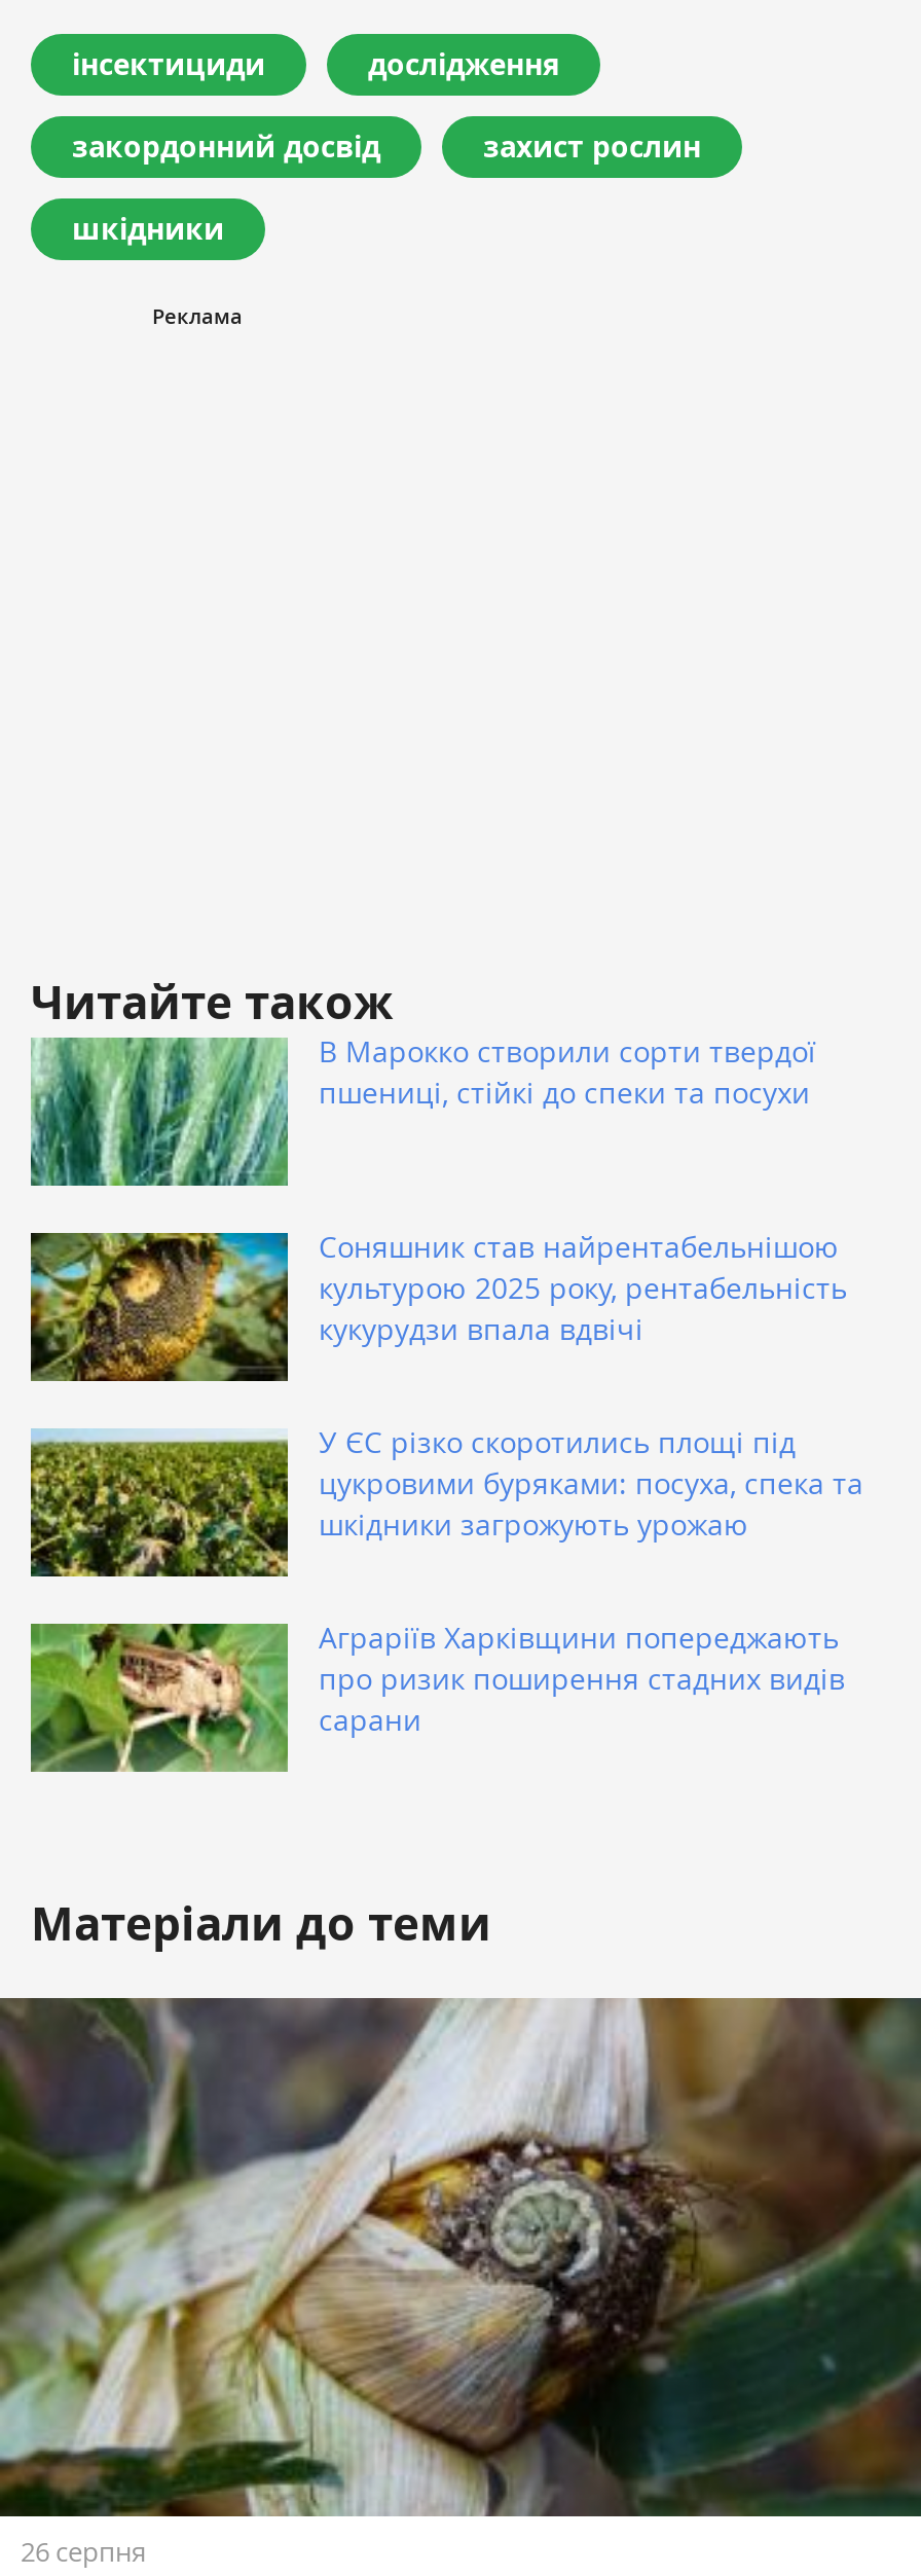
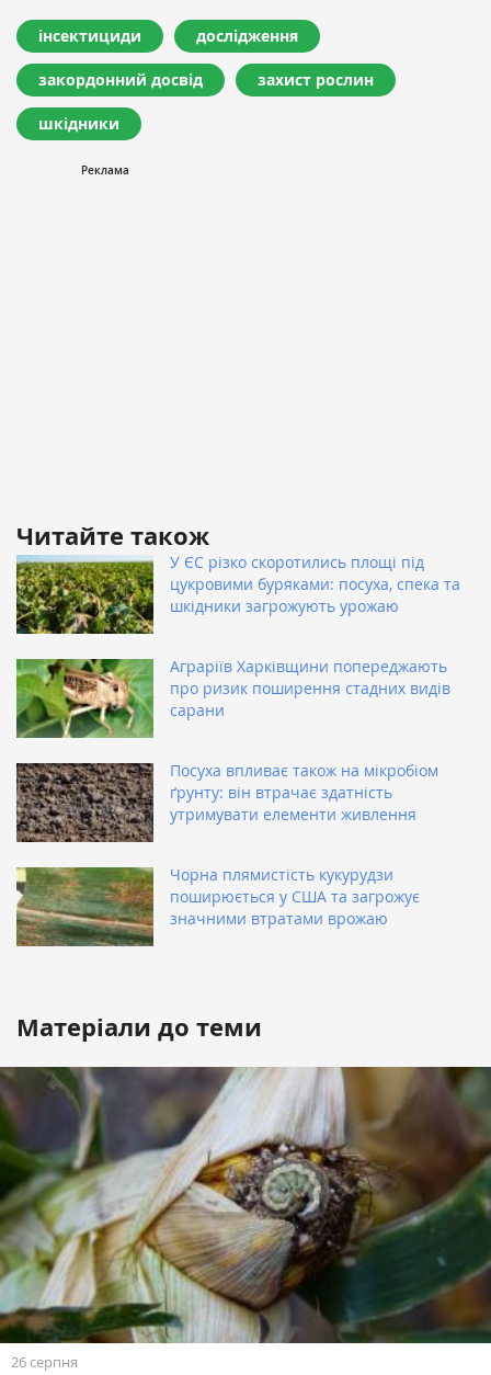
- [image]
- В Марокко створили сорти твердої
- пшениці, стійкі до спеки та посухи

- [image]
- Соняшник став найрентабельнішою
- культурою 2025 року, рентабельність
- кукурудзи впала вдвічі

moved up: [image] | У ЄС різко скоротились площі під | цукровими буряками: посуха, спека та | шкідники загрожують урожаю | Аграріїв Харківщини попереджають | про ризик поширення стадних видів | сарани

+ [image]
+ Посуха впливає також на мікробіом
+ ґрунту: він втрачає здатність
+ утримувати елементи живлення
+ Чорна плямистість кукурудзи
+ поширюється у США та загрожує
+ значними втратами врожаю

+ [image]
